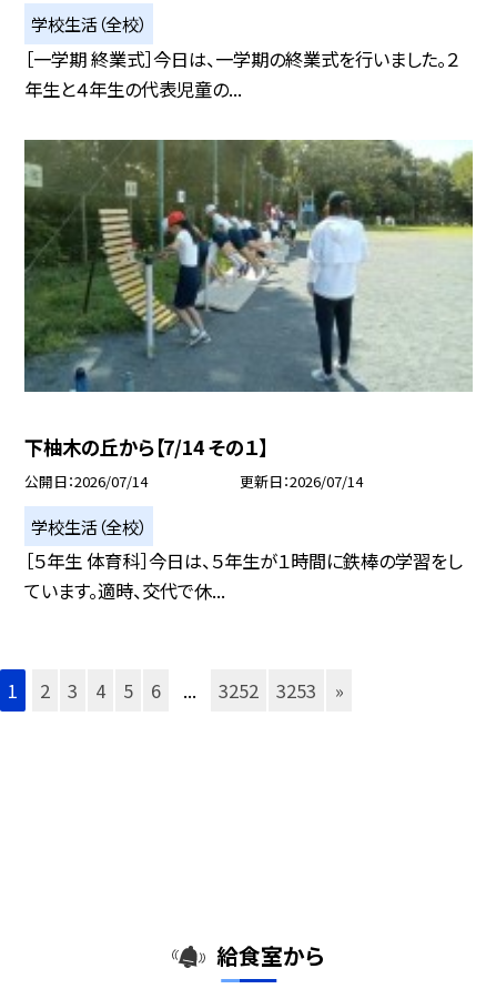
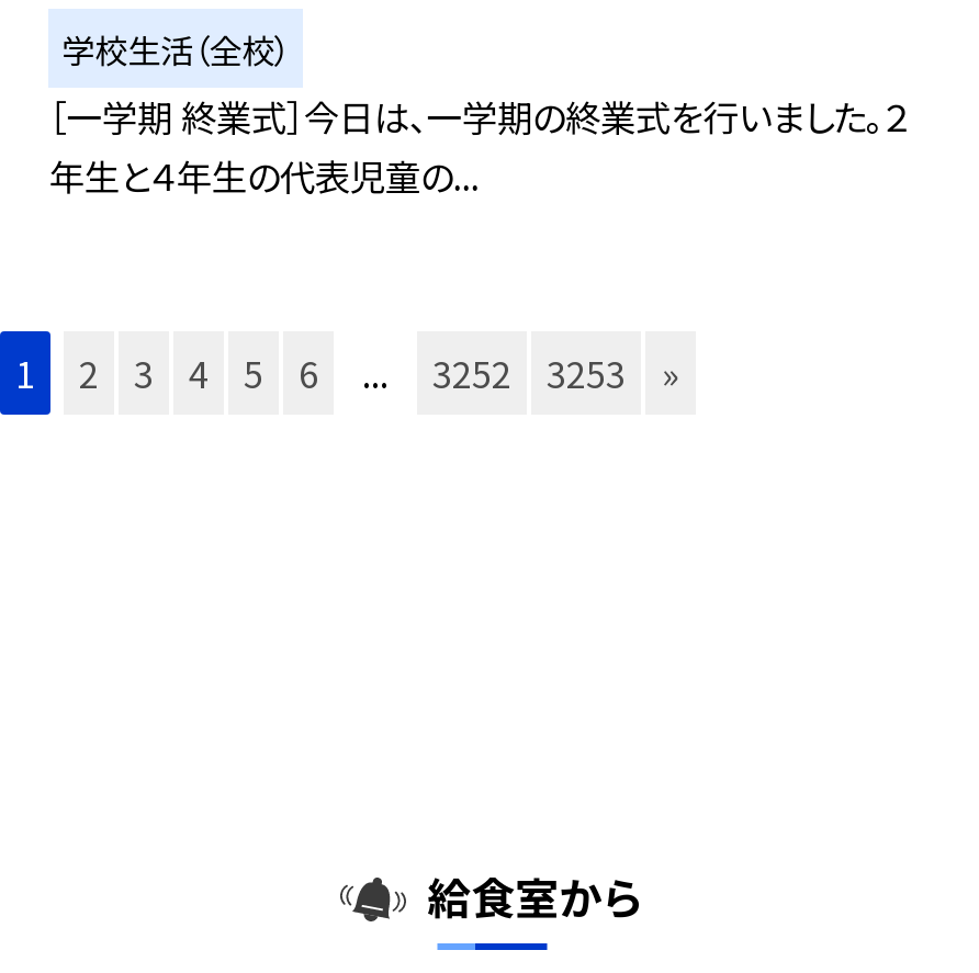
- [image]
- 下柚木の丘から【7/14 その１】
- 公開日 2026/07/14
- 更新日 2026/07/14
- 学校生活（全校）
- ［５年生 体育科］今日は、５年生が１時間に鉄棒の学習をし
- ています。適時、交代で休...
